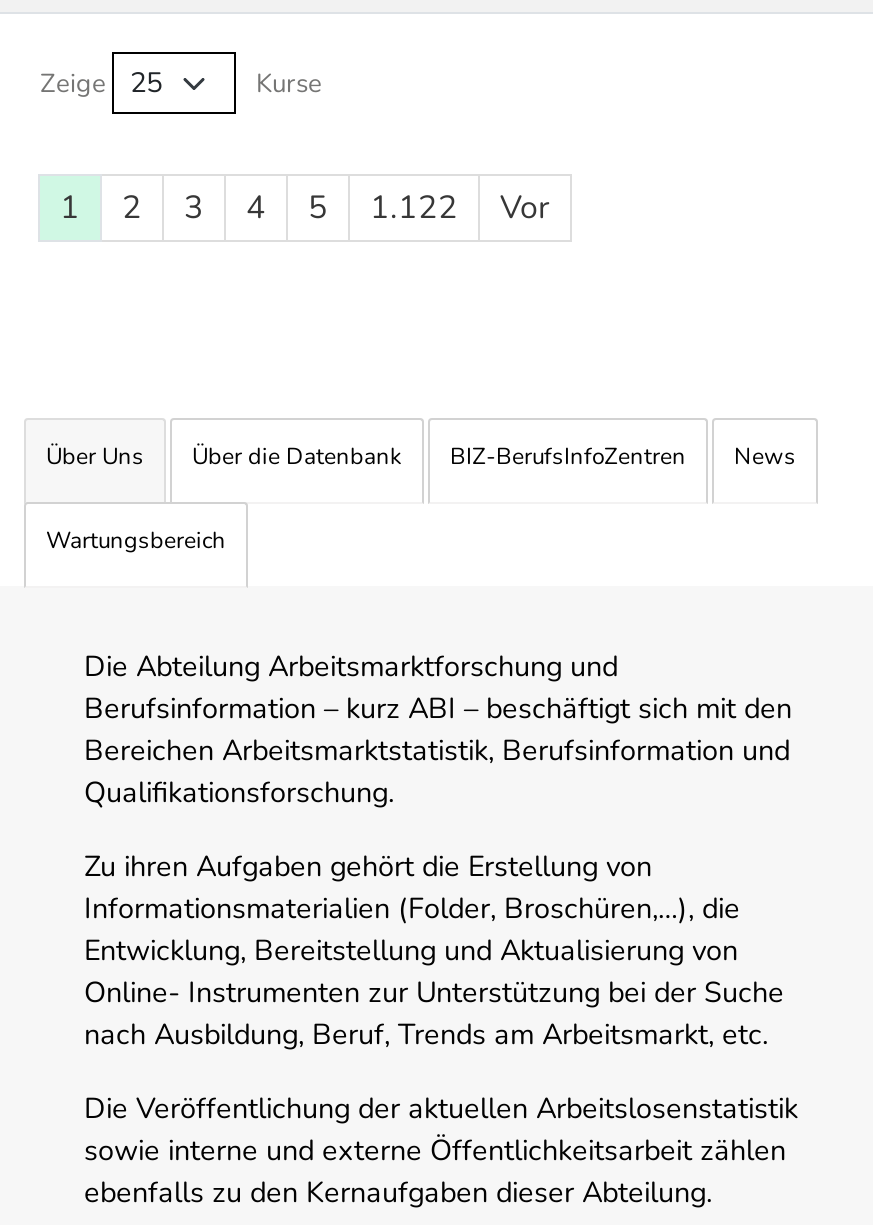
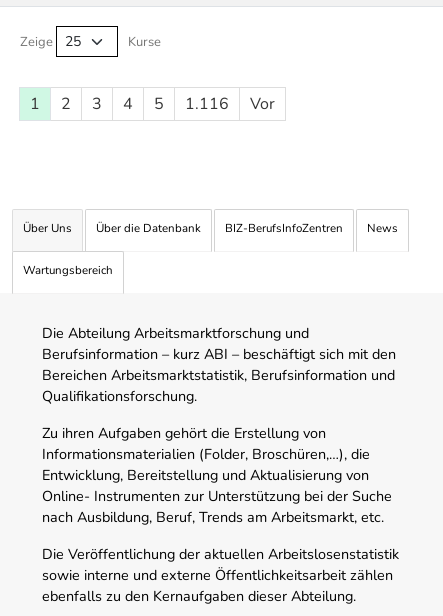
- 1 2 3 4 5 1.122 Vor
+ 1 2 3 4 5 1.116 Vor
